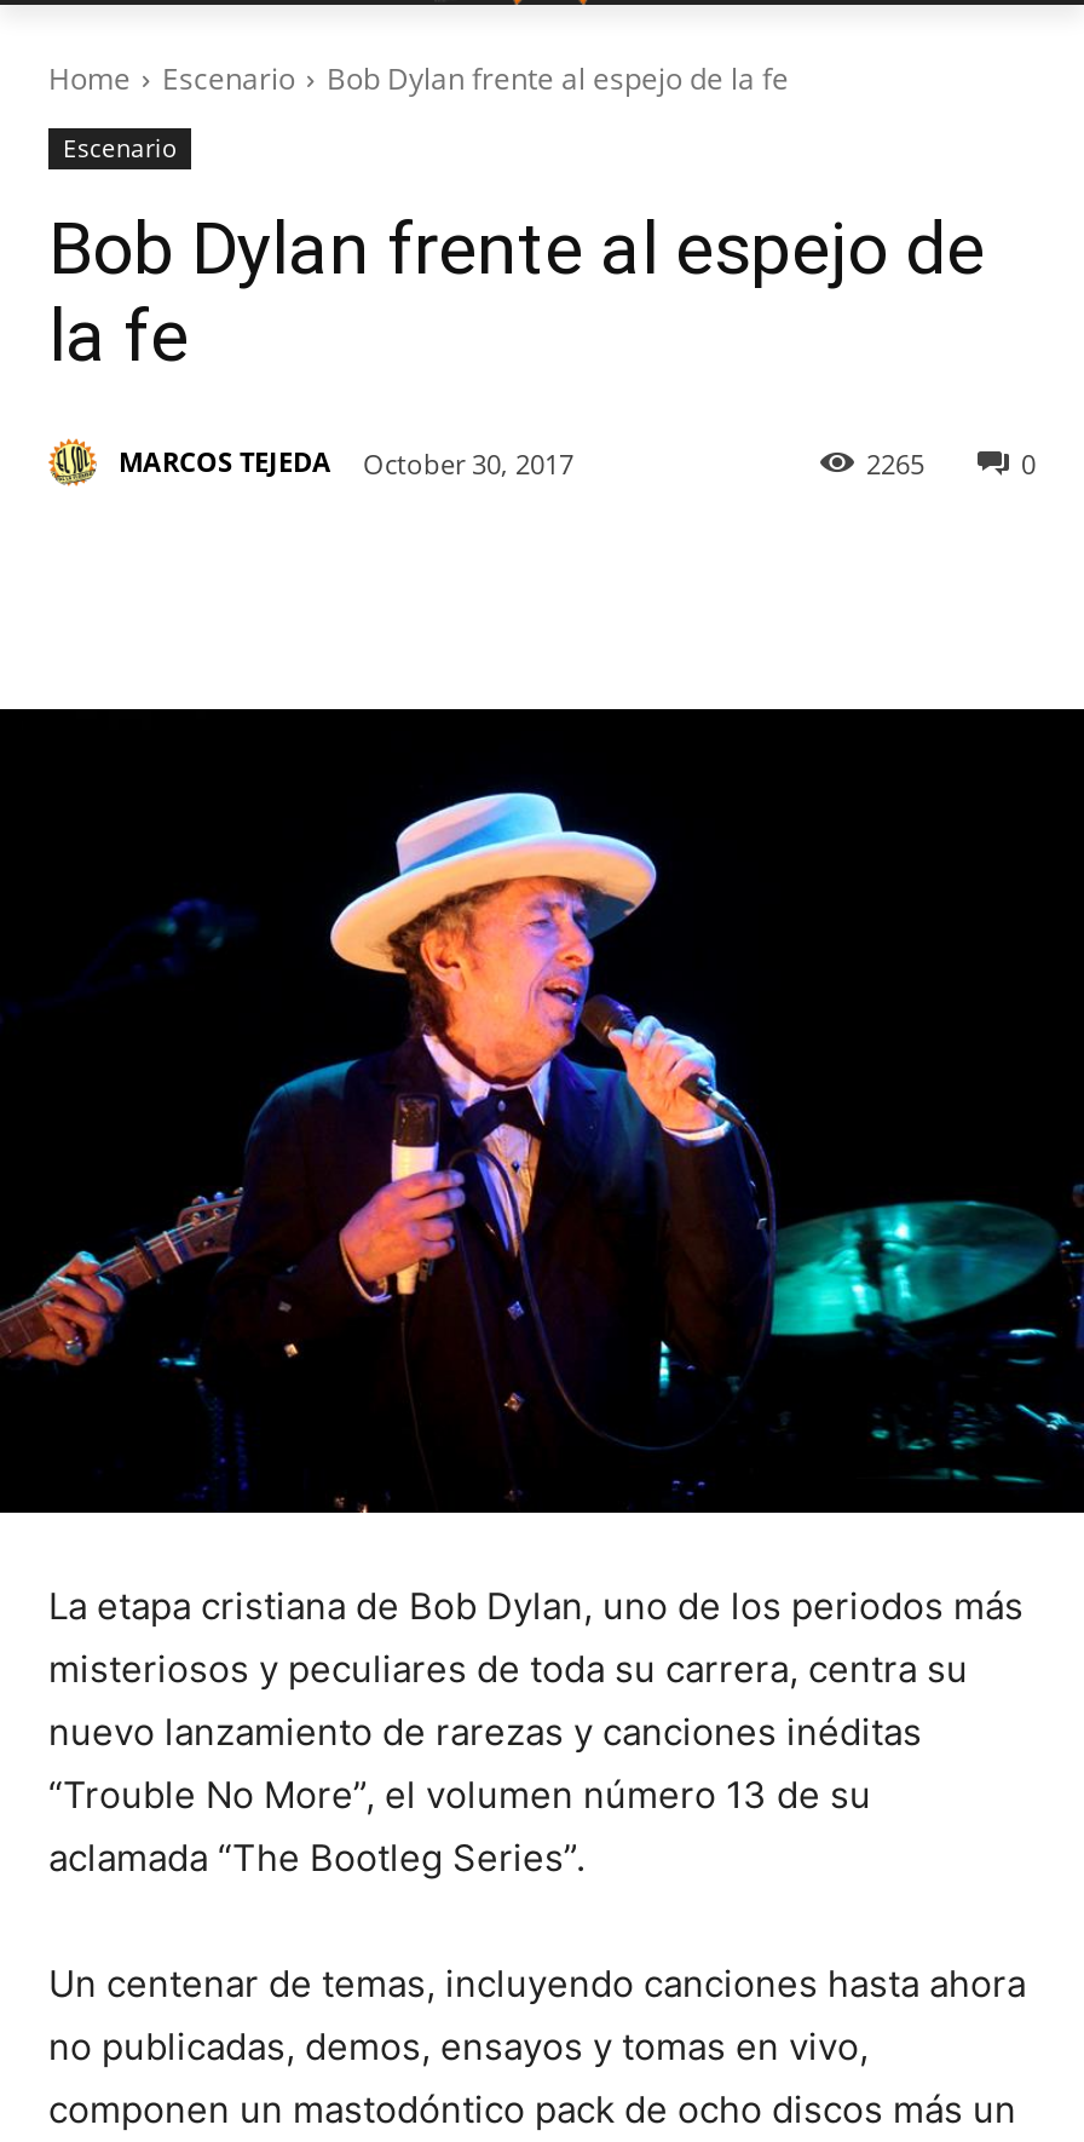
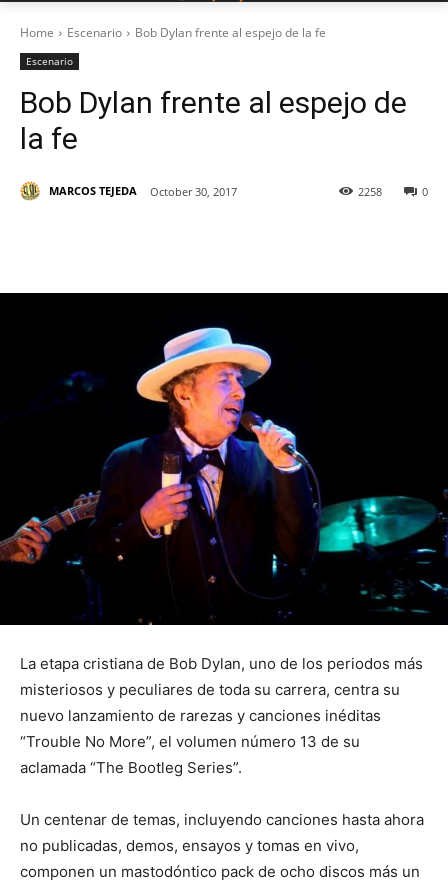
- 2265
+ 2258
